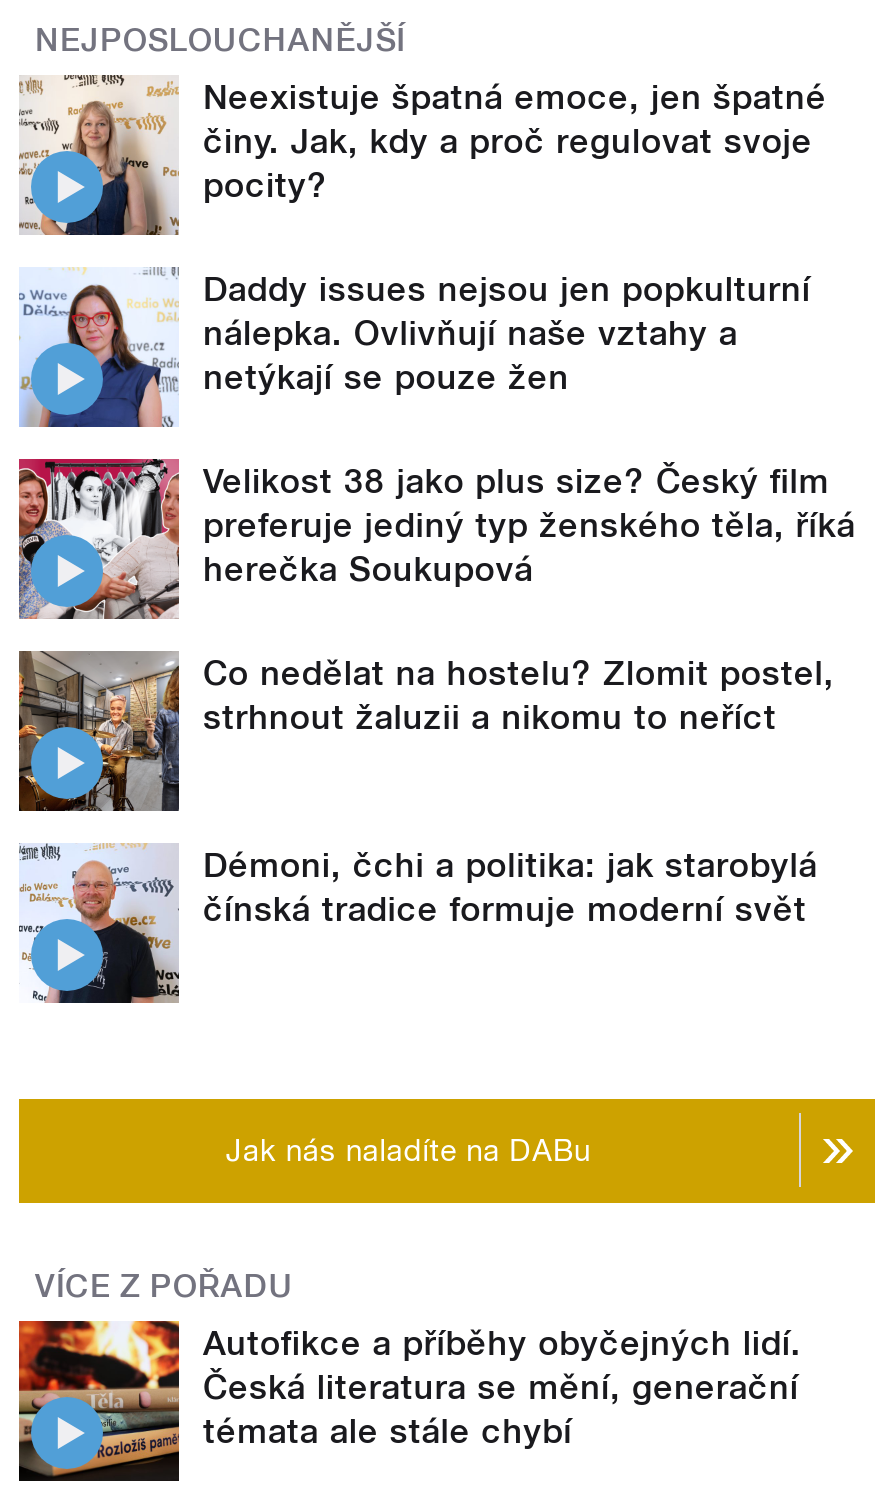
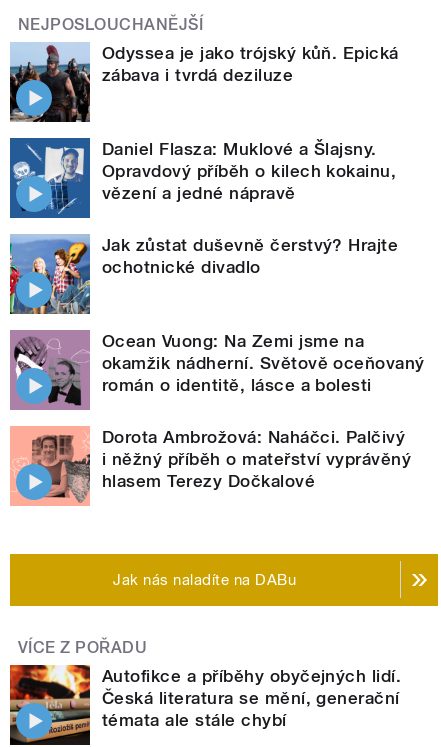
- [image]
- Neexistuje špatná emoce, jen špatné
- činy. Jak, kdy a proč regulovat svoje
- pocity?
+ [image]
+ Odyssea je jako trójský kůň. Epická
+ zábava i tvrdá deziluze

- [image]
- Daddy issues nejsou jen popkulturní
- nálepka. Ovlivňují naše vztahy a
- netýkají se pouze žen
+ [image]
+ Daniel Flasza: Muklové a Šlajsny.
+ Opravdový příběh o kilech kokainu,
+ vězení a jedné nápravě

- [image]
- Velikost 38 jako plus size? Český film
- preferuje jediný typ ženského těla, říká
- herečka Soukupová
+ [image]
+ Jak zůstat duševně čerstvý? Hrajte
+ ochotnické divadlo

- [image]
- Co nedělat na hostelu? Zlomit postel,
- strhnout žaluzii a nikomu to neříct
+ [image]
+ Ocean Vuong: Na Zemi jsme na
+ okamžik nádherní. Světově oceňovaný
+ román o identitě, lásce a bolesti

- [image]
- Démoni, čchi a politika: jak starobylá
- čínská tradice formuje moderní svět
+ [image]
+ Dorota Ambrožová: Naháčci. Palčivý
+ i něžný příběh o mateřství vyprávěný
+ hlasem Terezy Dočkalové
